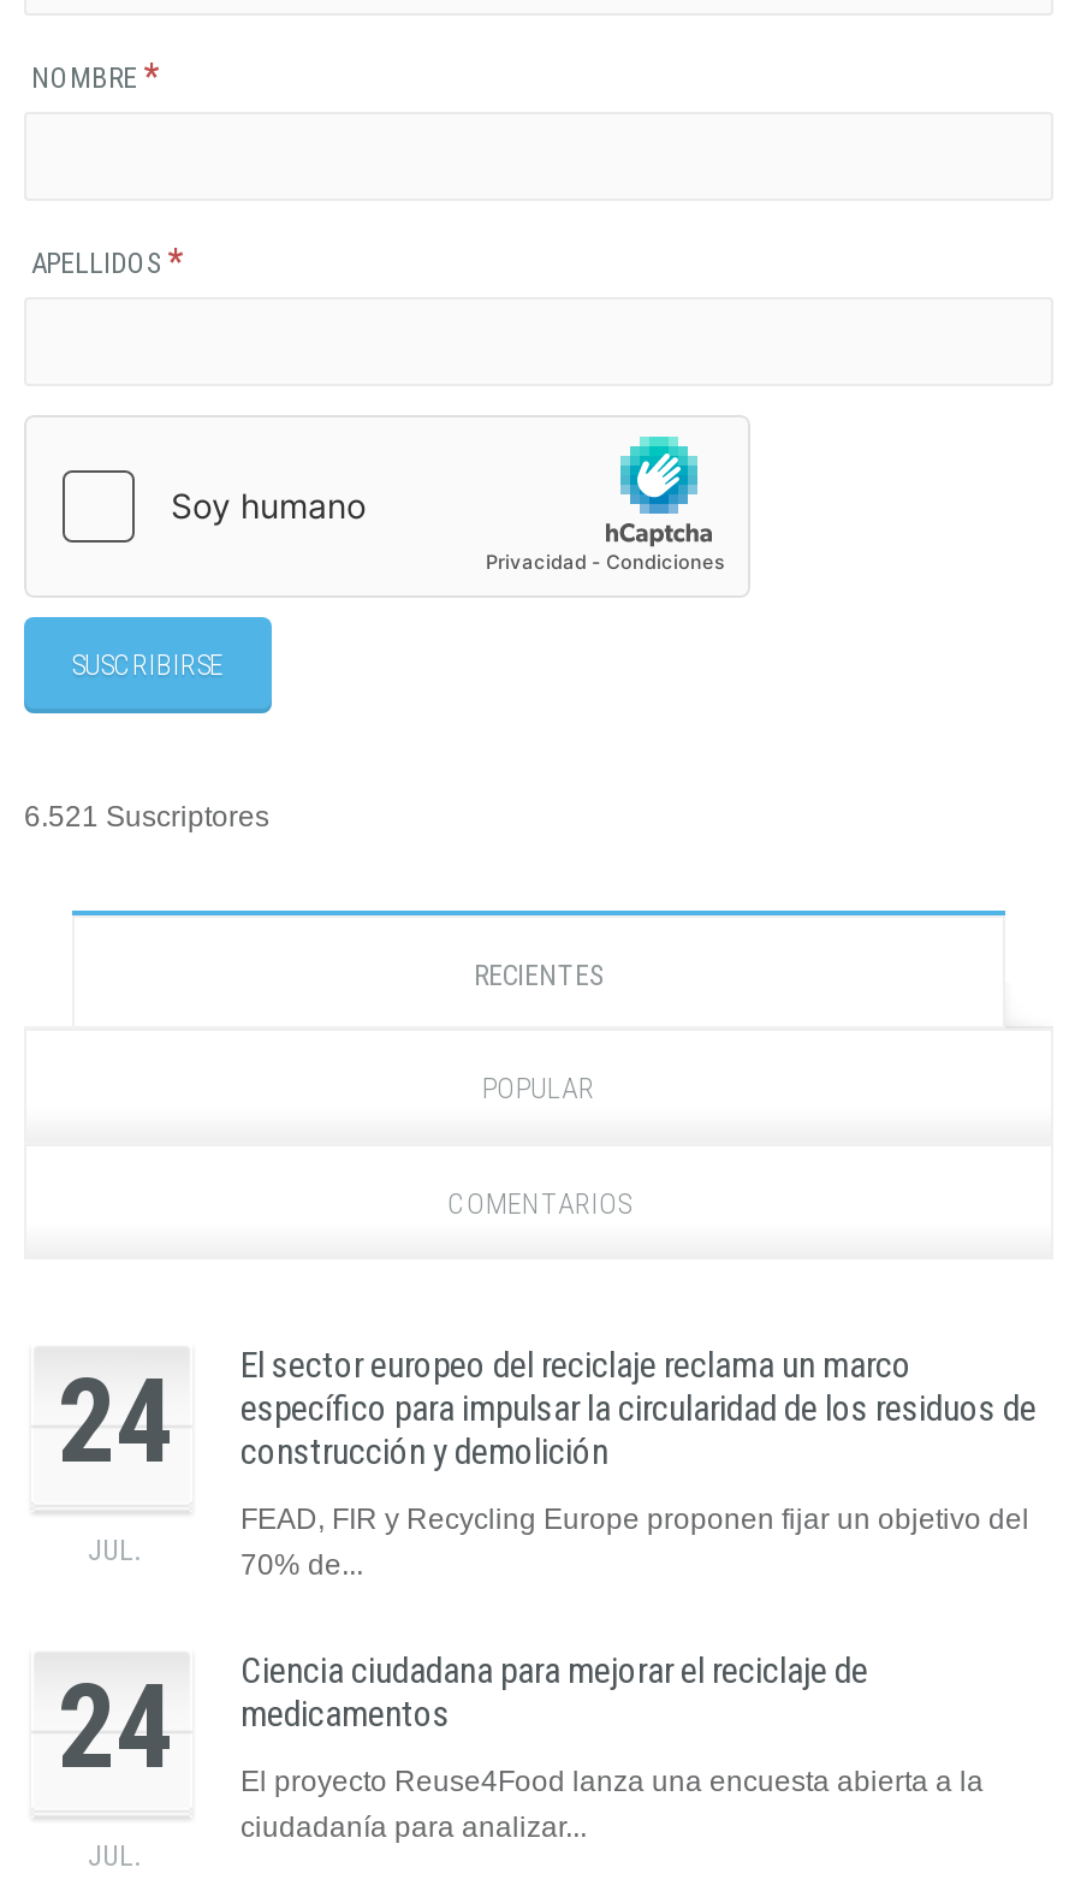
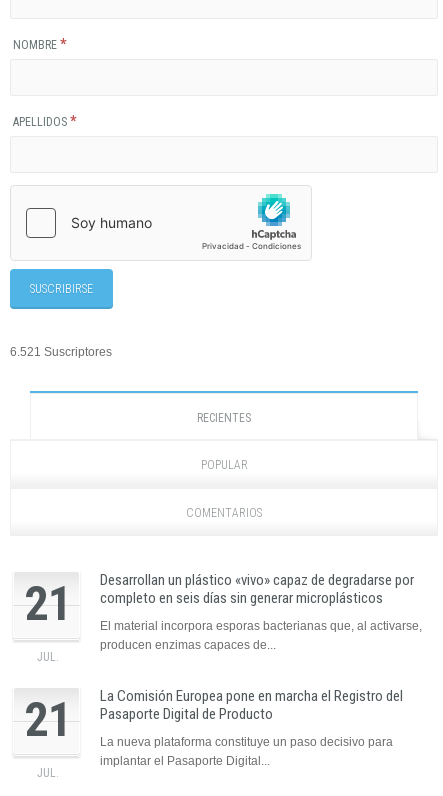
- 24
+ 21

- El sector europeo del reciclaje reclama un marco
- específico para impulsar la circularidad de los residuos de
- construcción y demolición
+ Desarrollan un plástico «vivo» capaz de degradarse por
+ completo en seis días sin generar microplásticos

- FEAD, FIR y Recycling Europe proponen fijar un objetivo del
- 70% de...
+ El material incorpora esporas bacterianas que, al activarse,
+ producen enzimas capaces de...

- 24
+ 21

- Ciencia ciudadana para mejorar el reciclaje de
- medicamentos
+ La Comisión Europea pone en marcha el Registro del
+ Pasaporte Digital de Producto

- El proyecto Reuse4Food lanza una encuesta abierta a la
- ciudadanía para analizar...
+ La nueva plataforma constituye un paso decisivo para
+ implantar el Pasaporte Digital...
